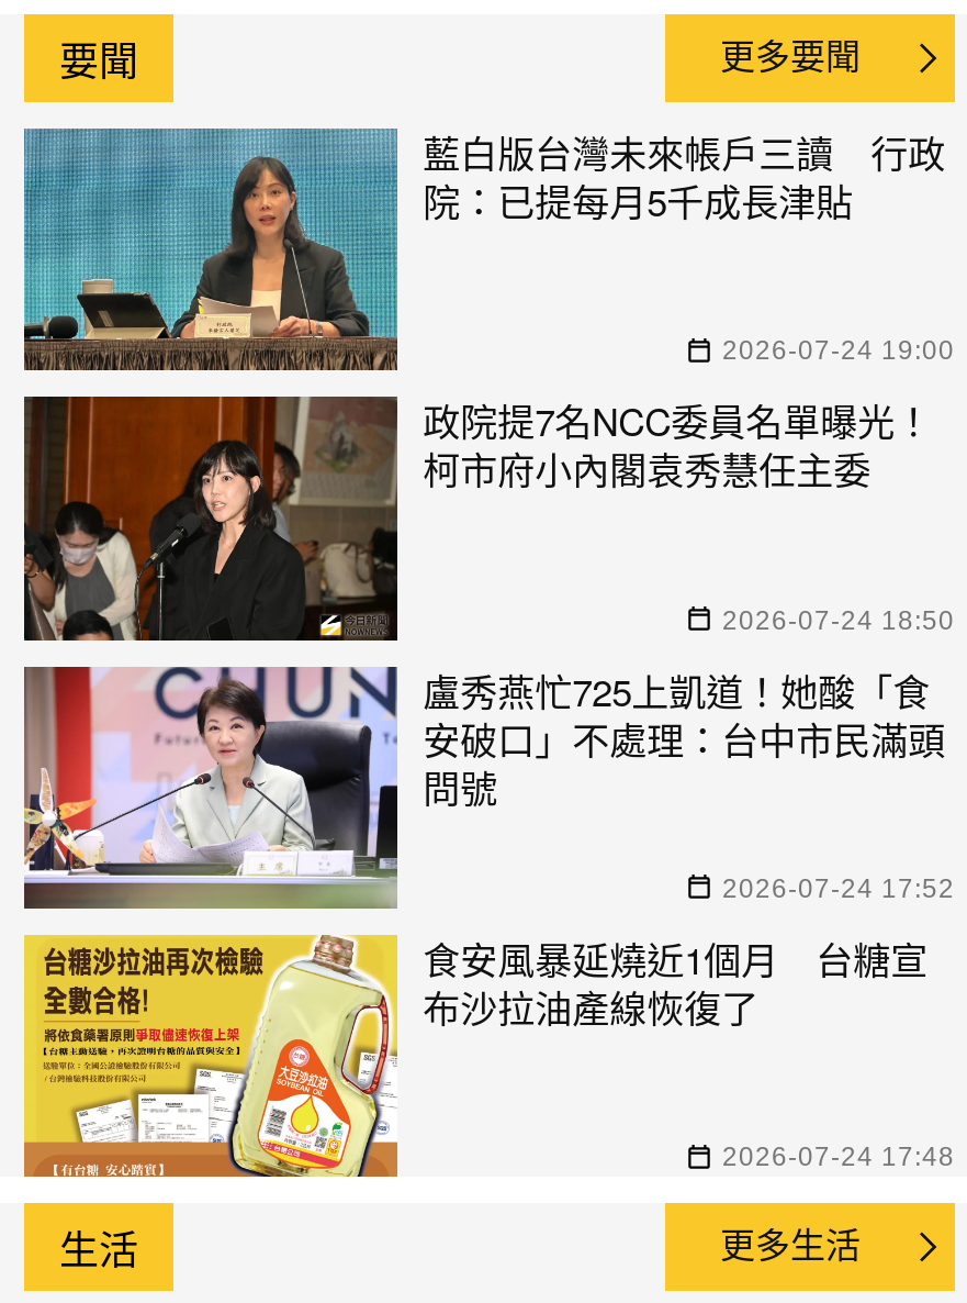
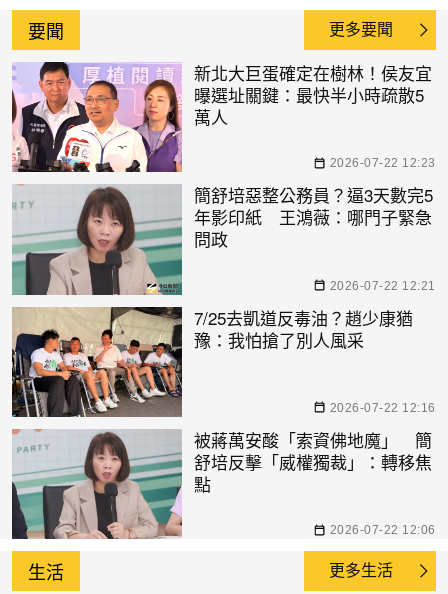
- [image]
- 藍白版台灣未來帳戶三讀 行政
- 院：已提每月5千成長津貼
+ [image]
+ 新北大巨蛋確定在樹林！侯友宜
+ 曝選址關鍵：最快半小時疏散5
+ 萬人

- 2026-07-24 19:00
+ 2026-07-22 12:23

- [image]
- 政院提7名NCC委員名單曝光！
- 柯市府小內閣袁秀慧任主委
+ [image]
+ 簡舒培惡整公務員？逼3天數完5
+ 年影印紙 王鴻薇：哪門子緊急
+ 問政

- 2026-07-24 18:50
+ 2026-07-22 12:21

- [image]
- 盧秀燕忙725上凱道！她酸「食
- 安破口」不處理：台中市民滿頭
- 問號
+ [image]
+ 7/25去凱道反毒油？趙少康猶
+ 豫：我怕搶了別人風采

- 2026-07-24 17:52
+ 2026-07-22 12:16

- [image]
- 食安風暴延燒近1個月 台糖宣
- 布沙拉油產線恢復了
+ [image]
+ 被蔣萬安酸「索資佛地魔」 簡
+ 舒培反擊「威權獨裁」：轉移焦
+ 點

- 2026-07-24 17:48
+ 2026-07-22 12:06
